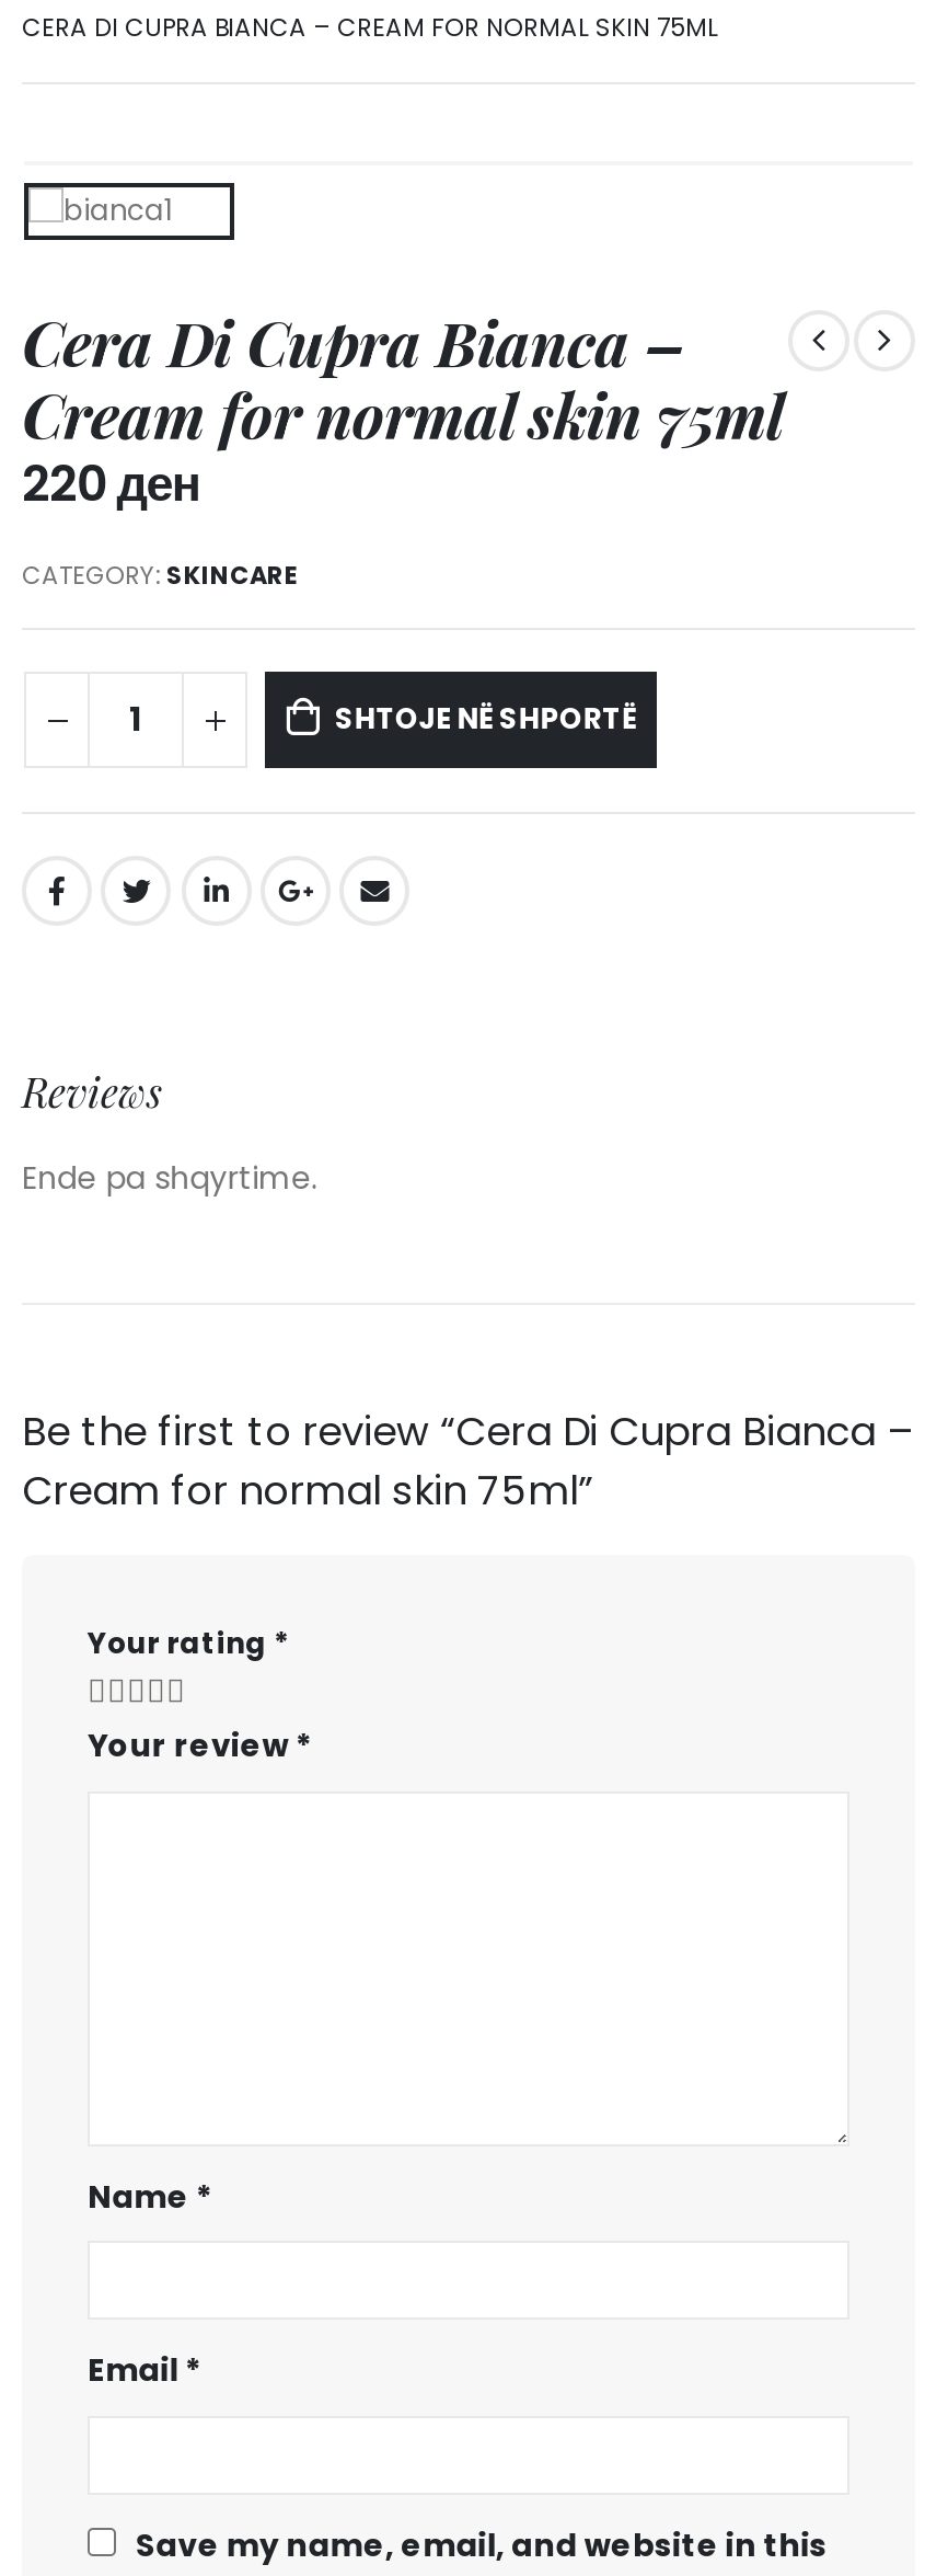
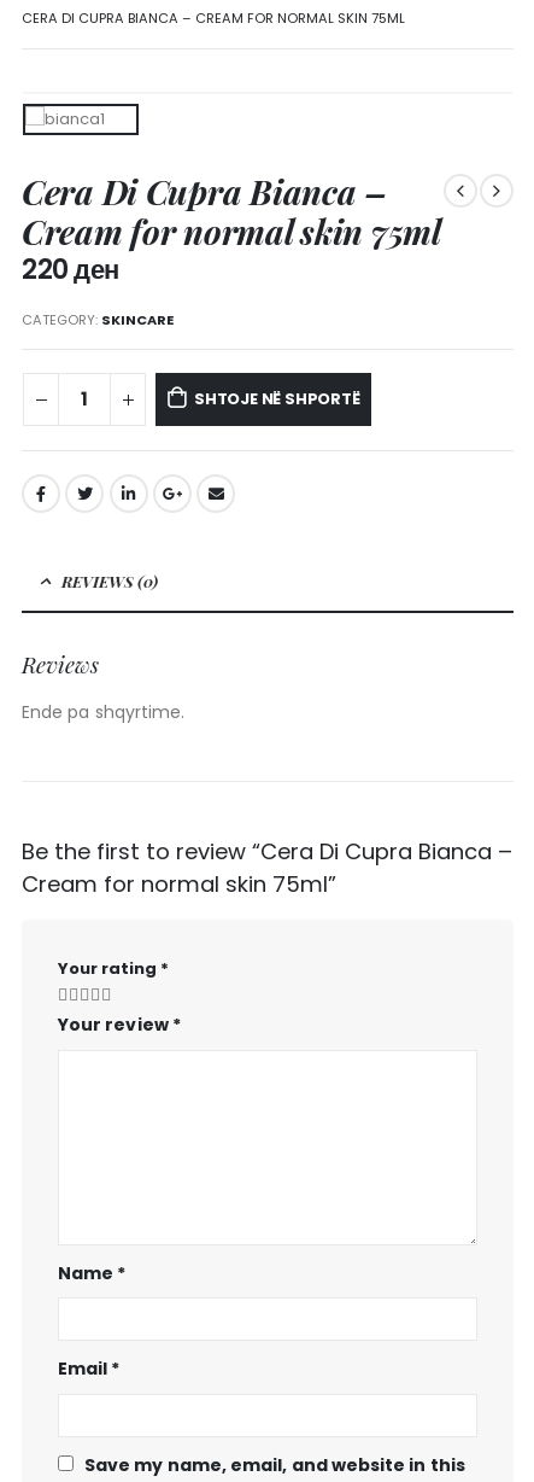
+ REVIEWS (0)
